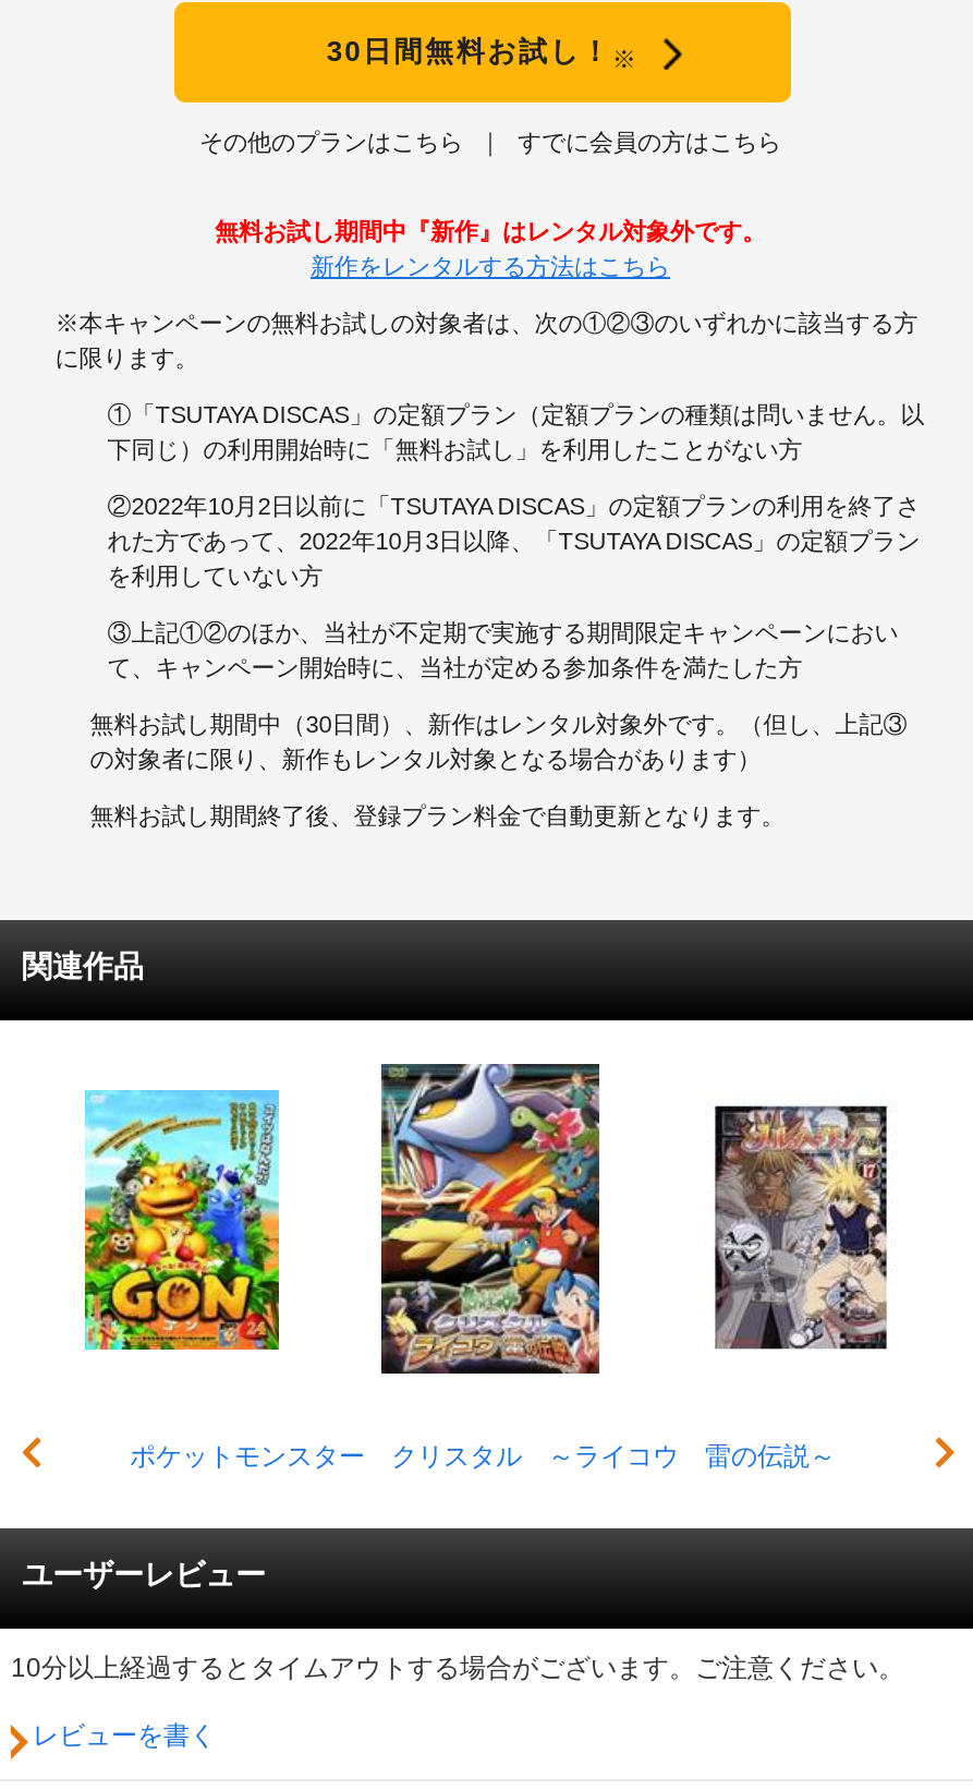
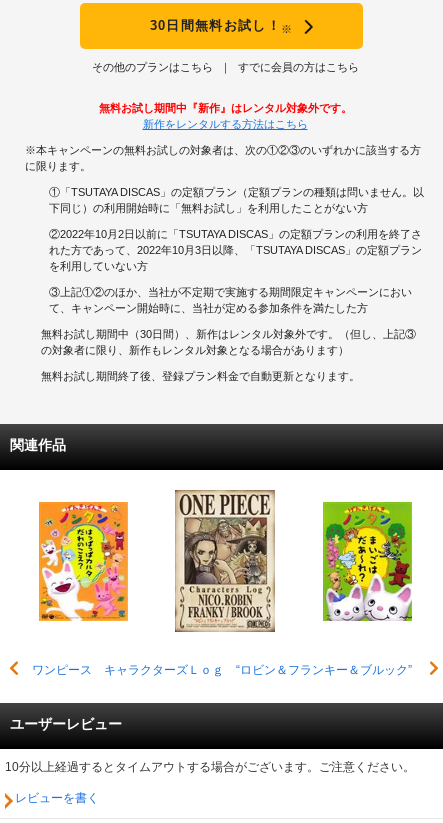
- [image]
- ポケットモンスター クリスタル ～ライコウ 雷の伝説～
+ [image]
+ ワンピース キャラクターズＬｏｇ “ロビン＆フランキー＆ブルック”

- [image]
+ [image]

- [image]
+ [image]
